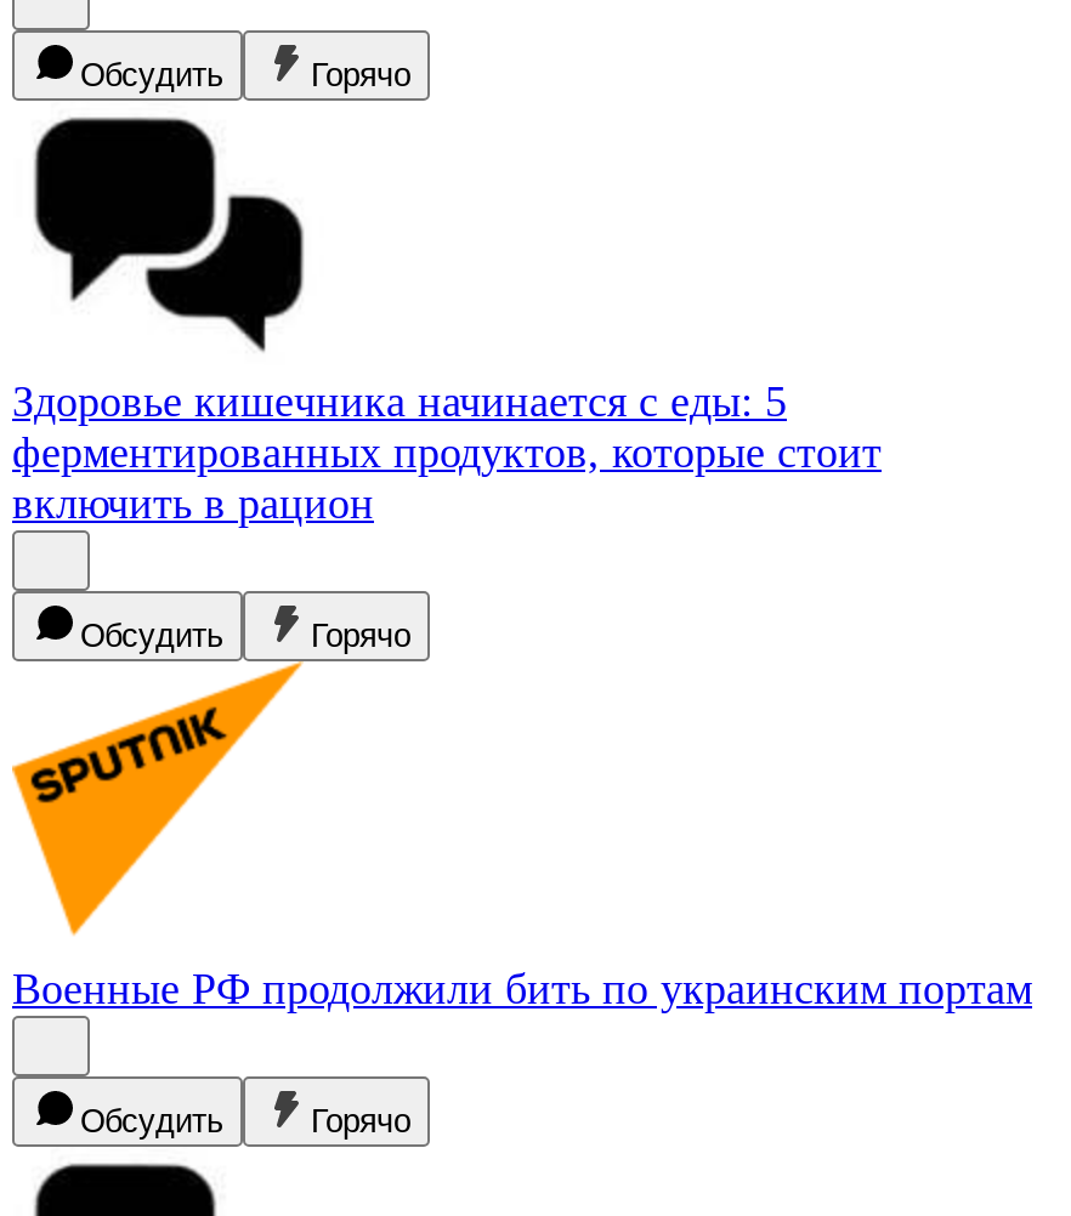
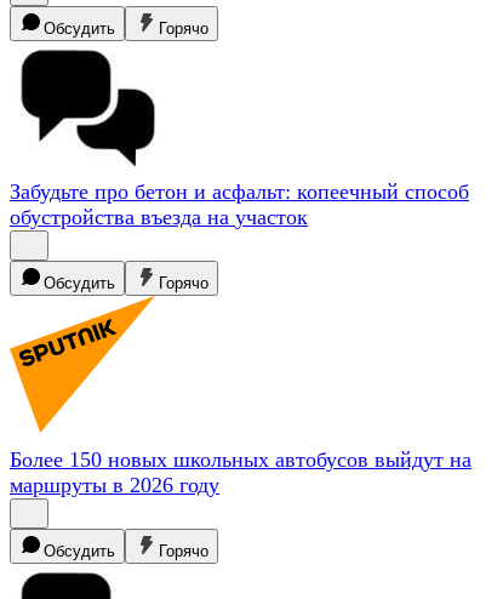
- Здоровье кишечника начинается с еды: 5
- ферментированных продуктов, которые стоит
- включить в рацион
+ Забудьте про бетон и асфальт: копеечный способ
+ обустройства въезда на участок

moved up: Обсудить | Горячо

moved up: [image]

- Военные РФ продолжили бить по украинским портам
+ Более 150 новых школьных автобусов выйдут на
+ маршруты в 2026 году
